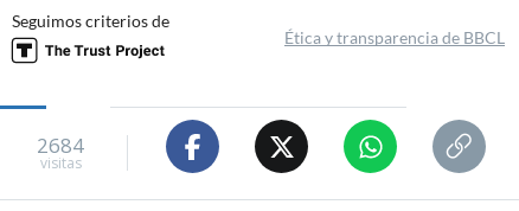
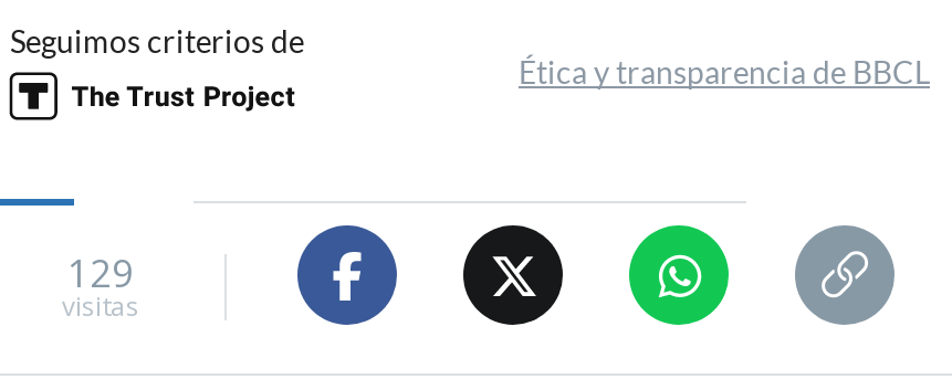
- 2684
+ 129
